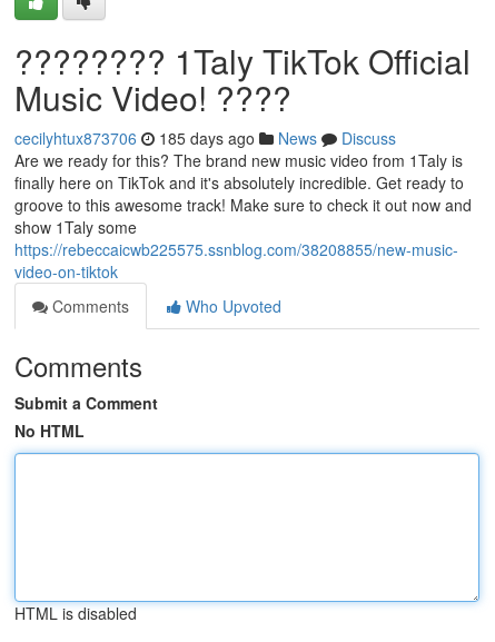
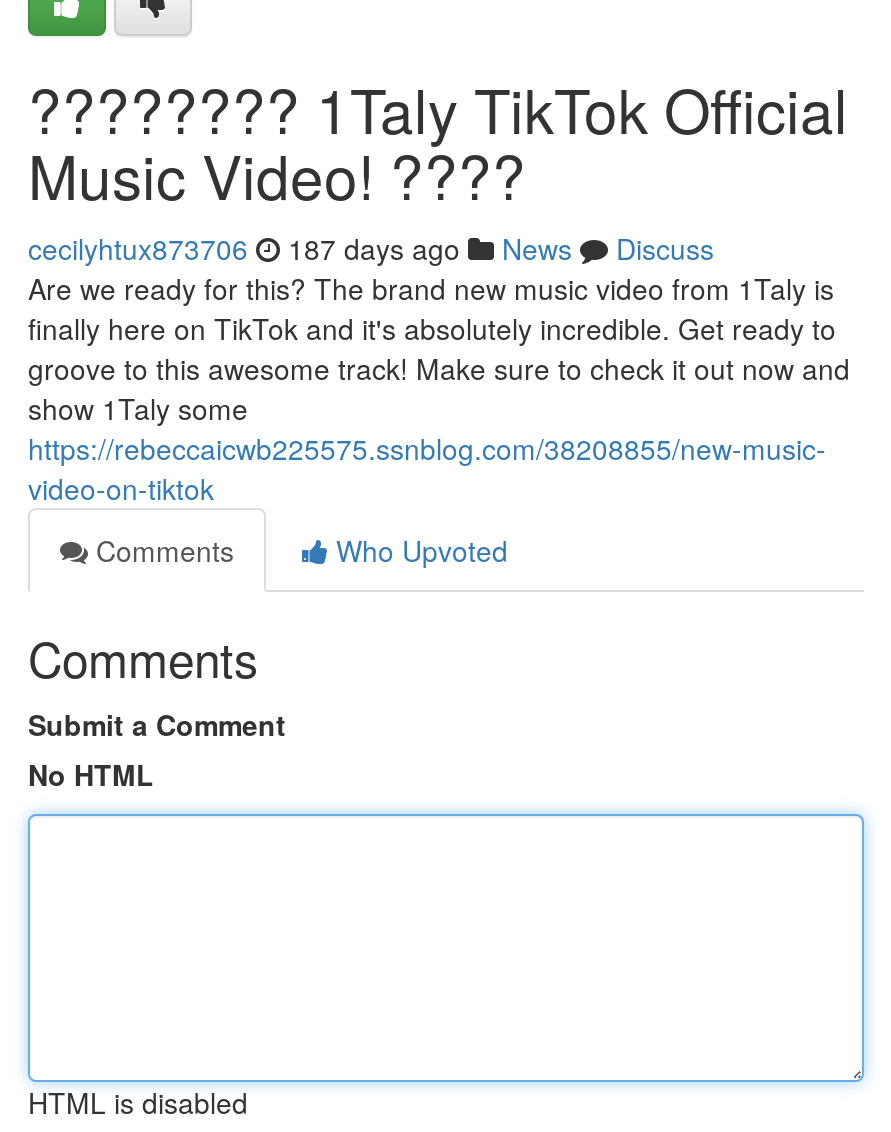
- cecilyhtux873706 185 days ago News Discuss
+ cecilyhtux873706 187 days ago News Discuss
